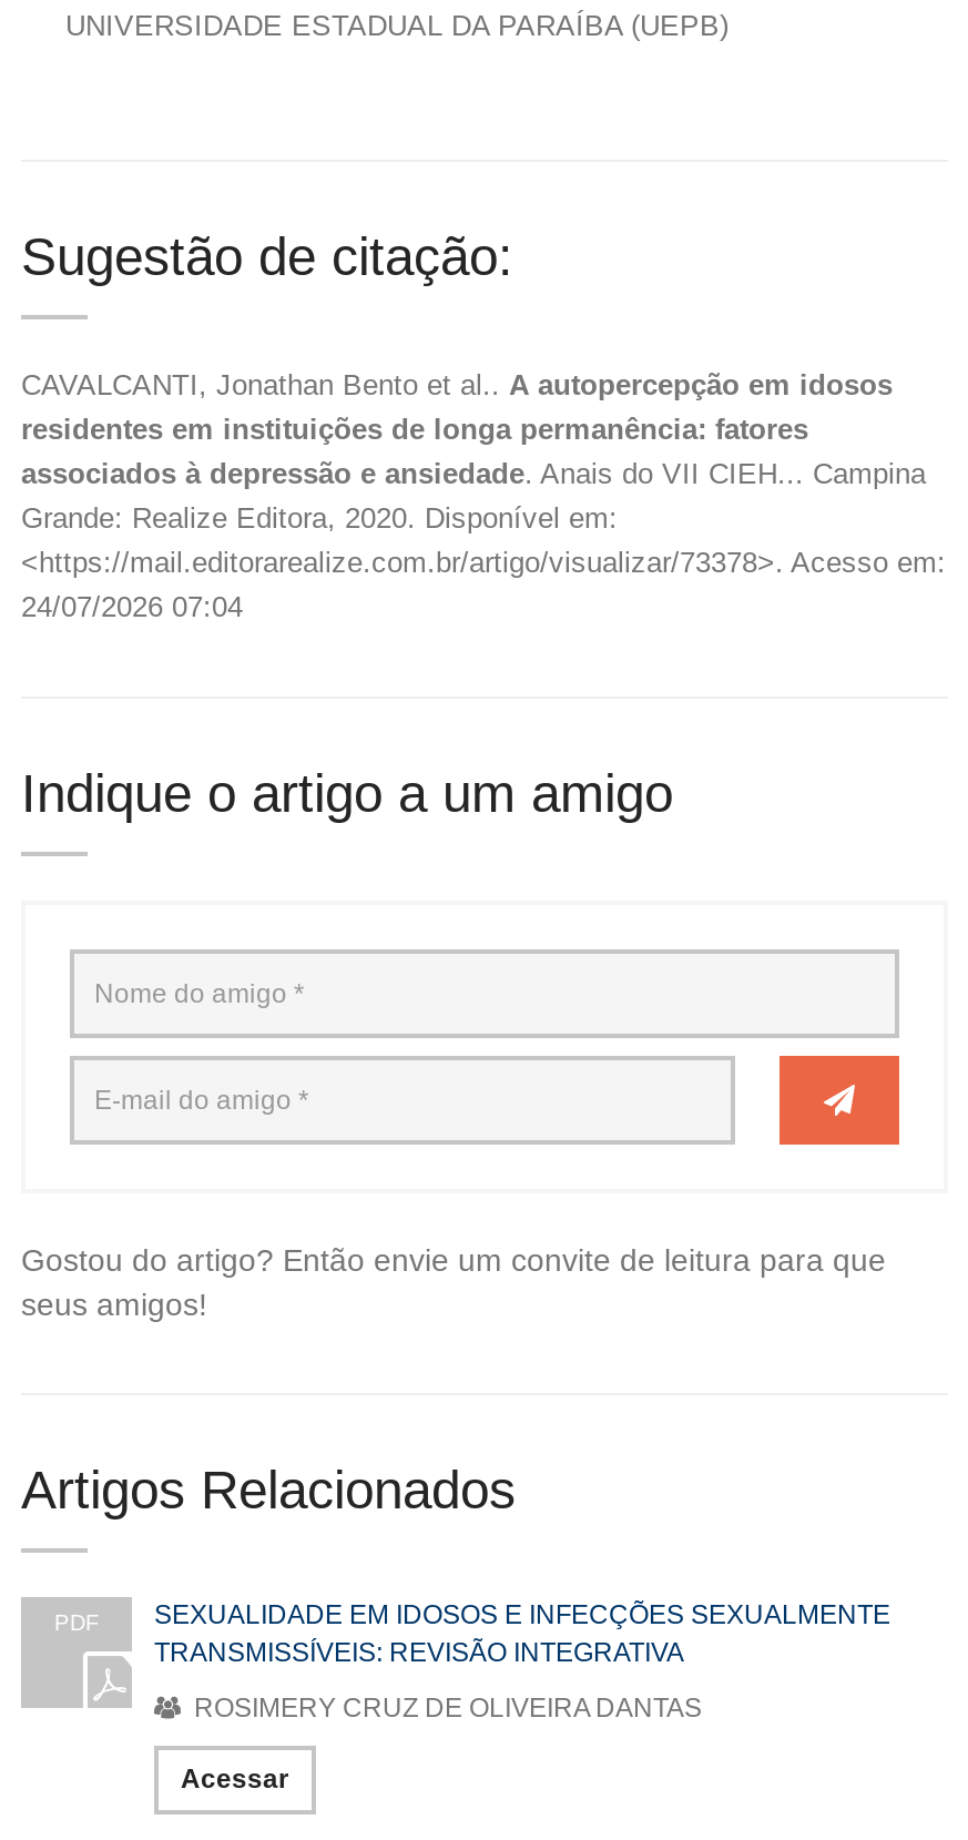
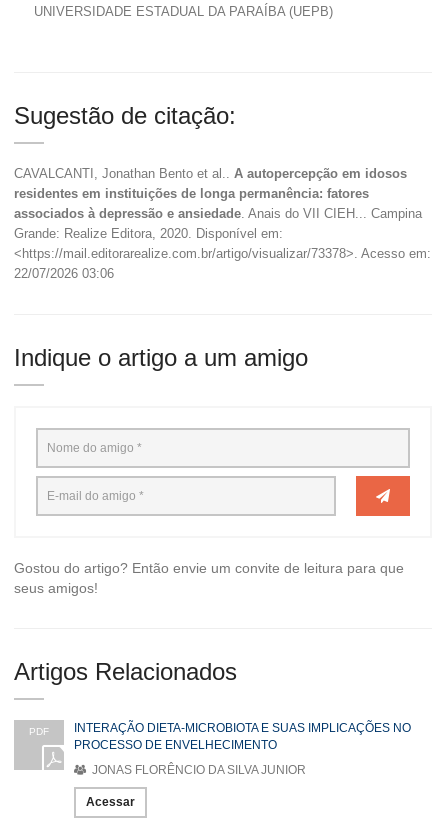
- 24/07/2026 07:04
+ 22/07/2026 03:06

- SEXUALIDADE EM IDOSOS E INFECÇÕES SEXUALMENTE
- TRANSMISSÍVEIS: REVISÃO INTEGRATIVA
+ INTERAÇÃO DIETA-MICROBIOTA E SUAS IMPLICAÇÕES NO
+ PROCESSO DE ENVELHECIMENTO

- ROSIMERY CRUZ DE OLIVEIRA DANTAS
+ JONAS FLORÊNCIO DA SILVA JUNIOR
